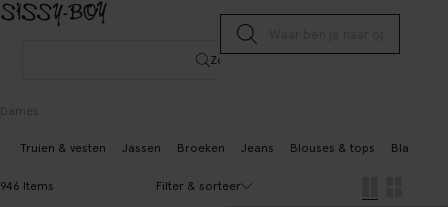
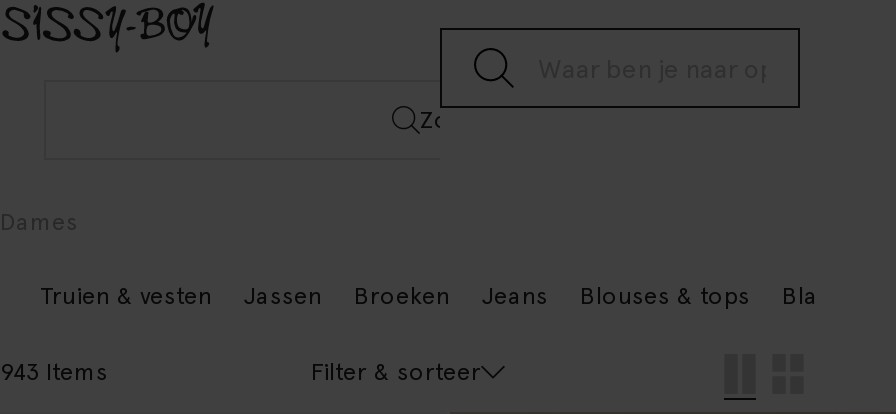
- 946 Items
+ 943 Items
